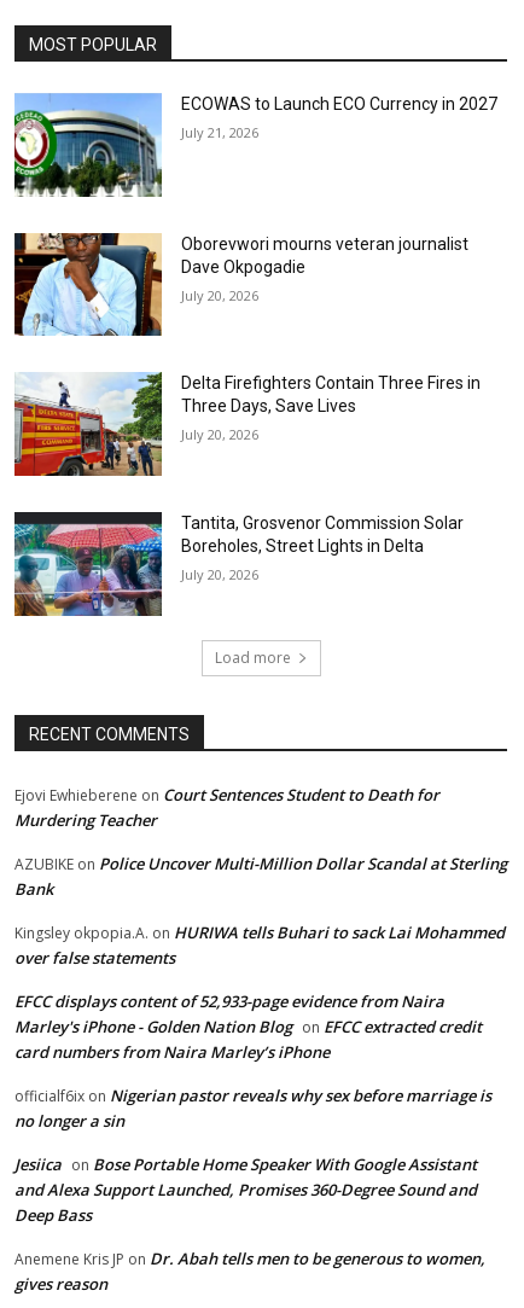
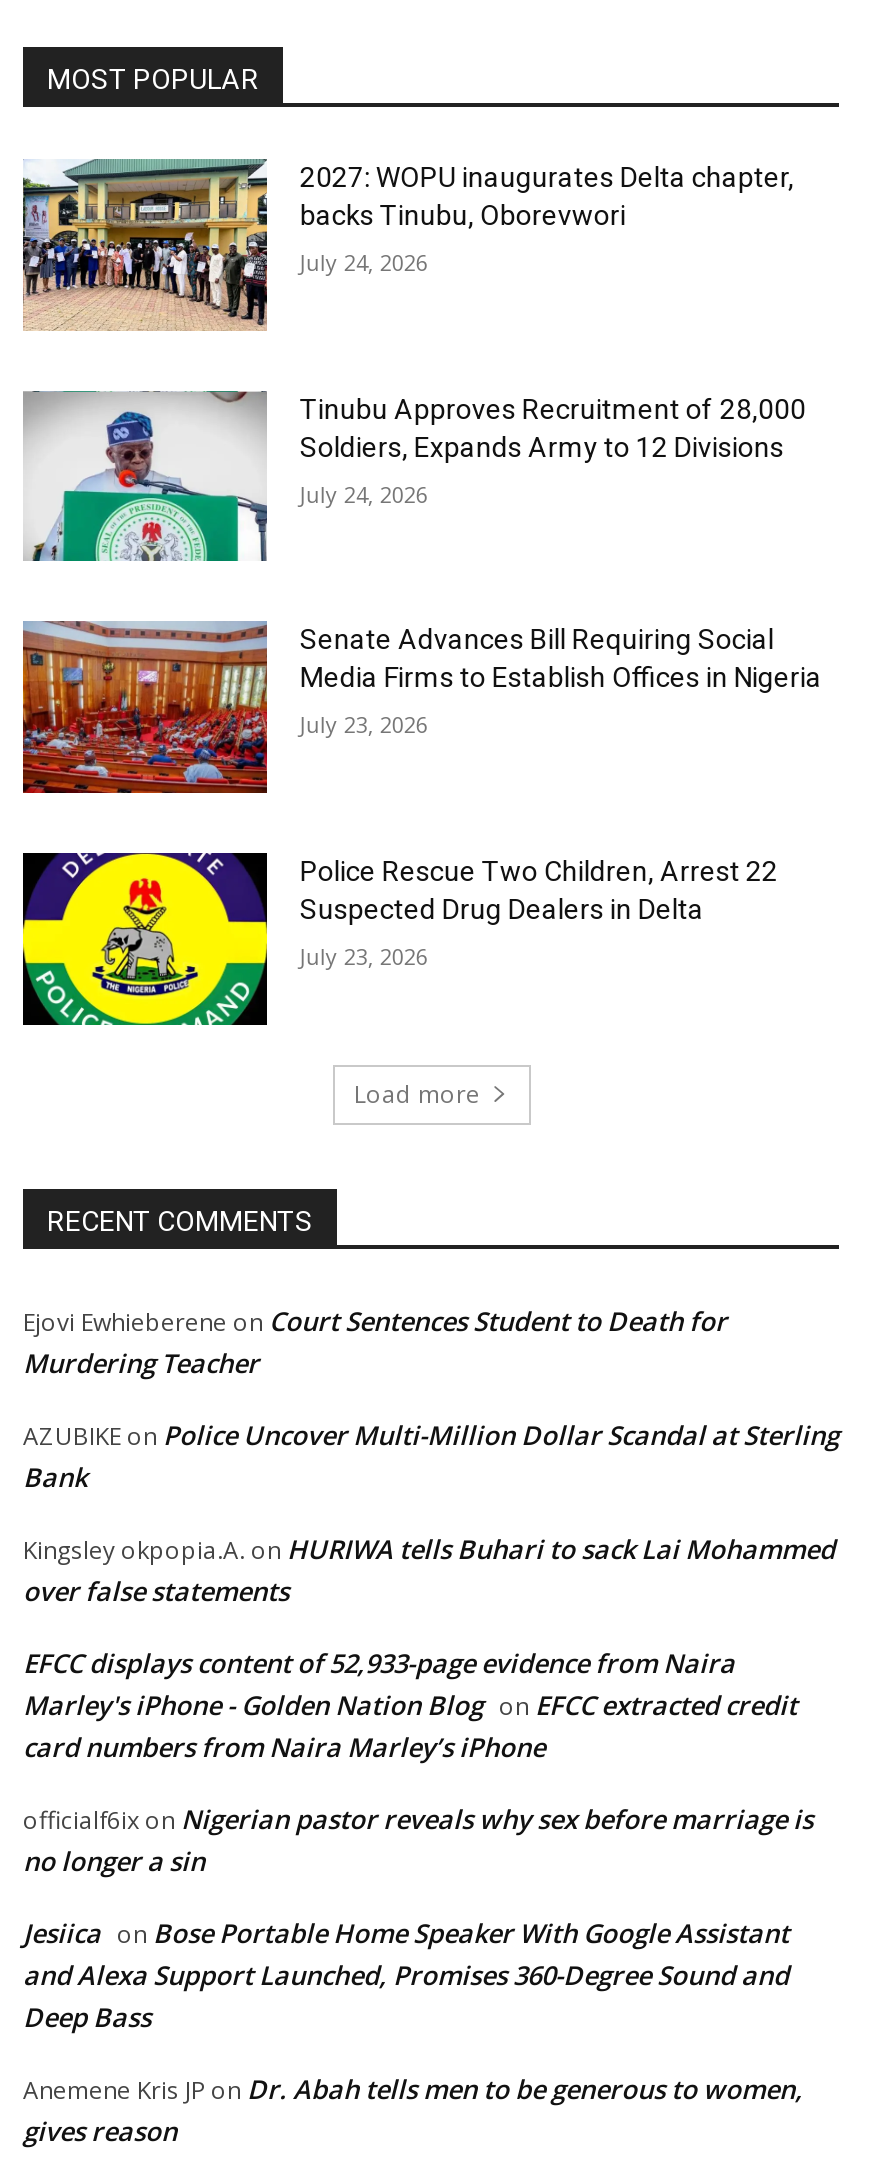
- [image]
- ECOWAS to Launch ECO Currency in 2027
+ [image]
+ 2027: WOPU inaugurates Delta chapter,
+ backs Tinubu, Oborevwori

- July 21, 2026
+ July 24, 2026

- [image]
- Oborevwori mourns veteran journalist
- Dave Okpogadie
+ [image]
+ Tinubu Approves Recruitment of 28,000
+ Soldiers, Expands Army to 12 Divisions

- July 20, 2026
+ July 24, 2026

- [image]
- Delta Firefighters Contain Three Fires in
- Three Days, Save Lives
+ [image]
+ Senate Advances Bill Requiring Social
+ Media Firms to Establish Offices in Nigeria

- July 20, 2026
+ July 23, 2026

- [image]
- Tantita, Grosvenor Commission Solar
- Boreholes, Street Lights in Delta
+ [image]
+ Police Rescue Two Children, Arrest 22
+ Suspected Drug Dealers in Delta

- July 20, 2026
+ July 23, 2026
